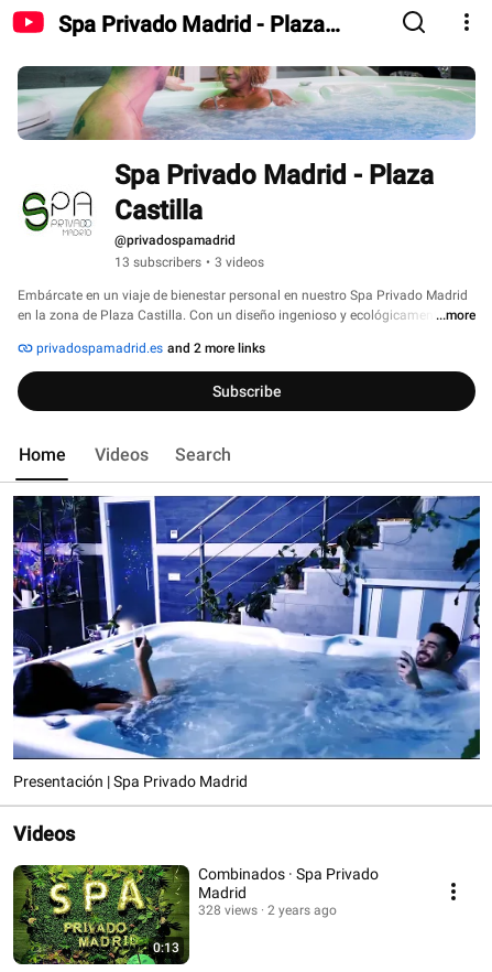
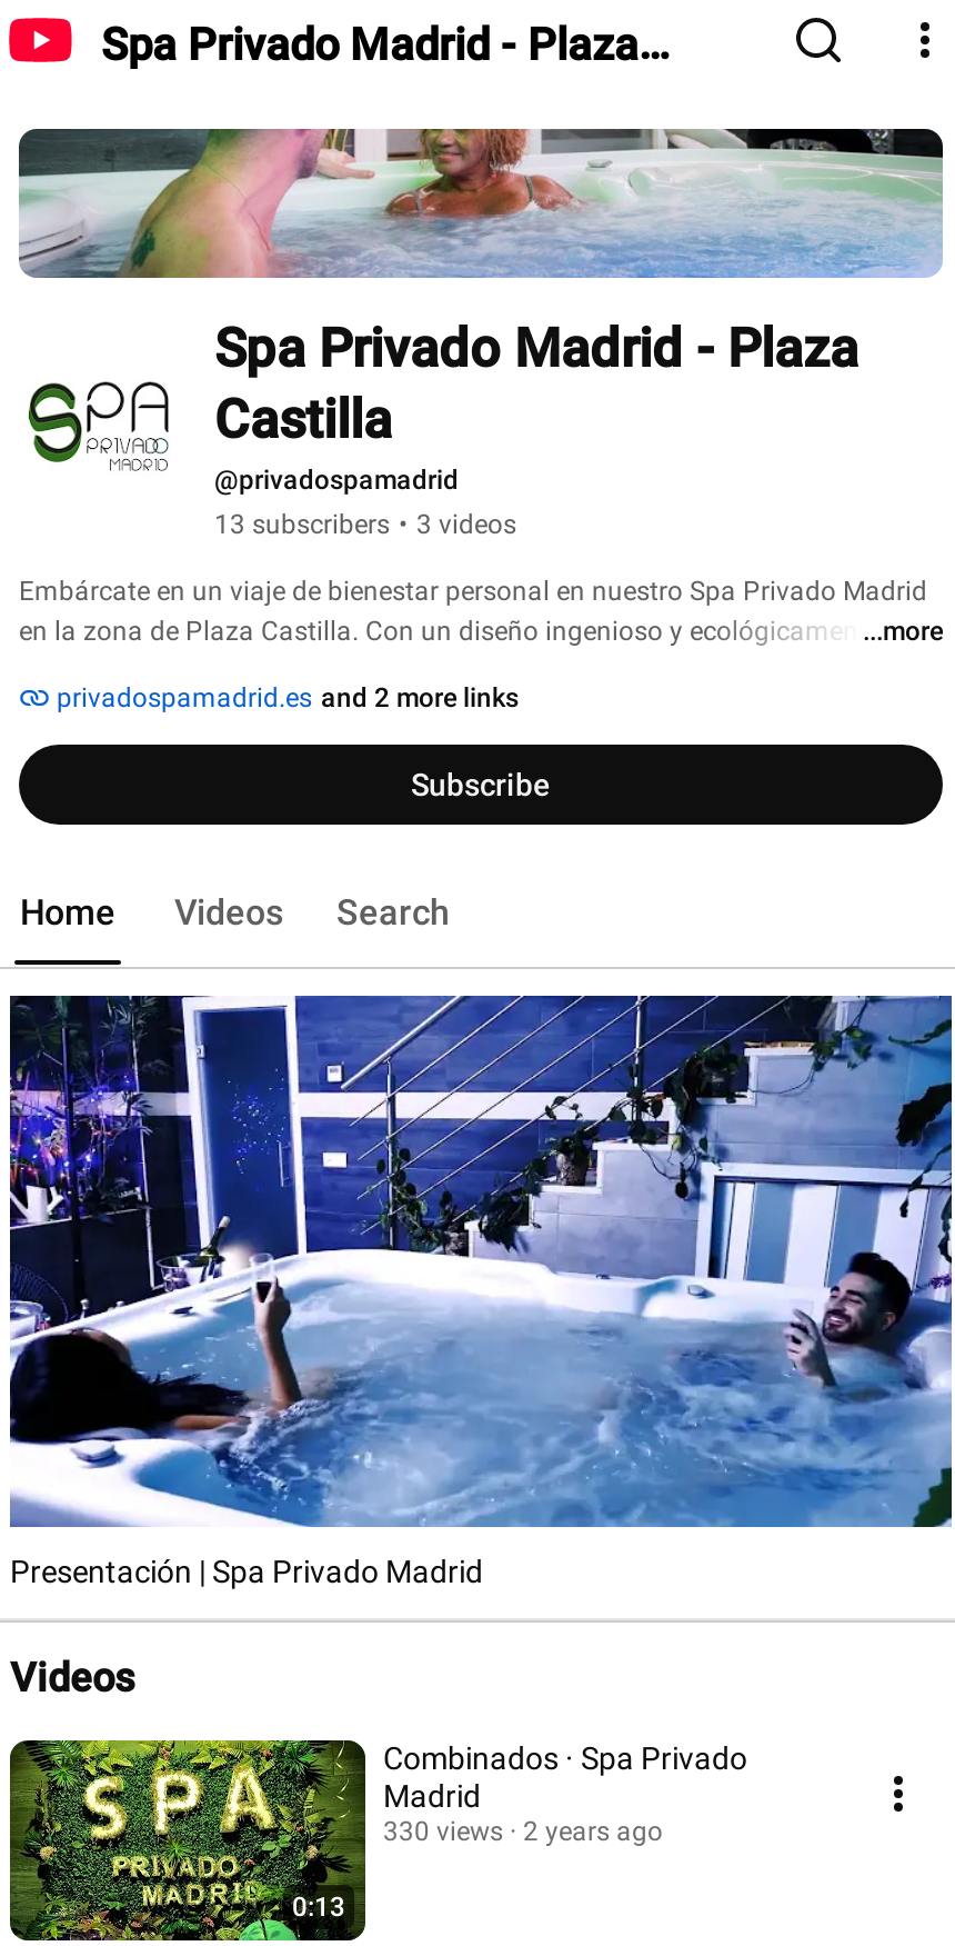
- 328 views 2 years ago
+ 330 views 2 years ago
